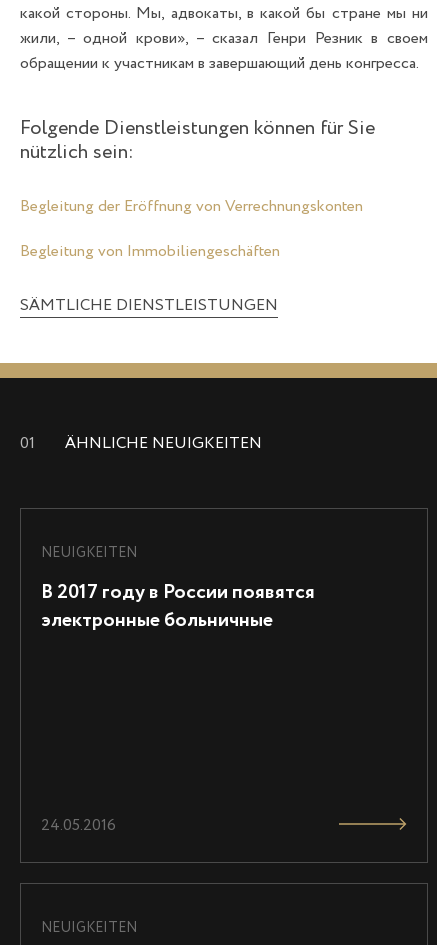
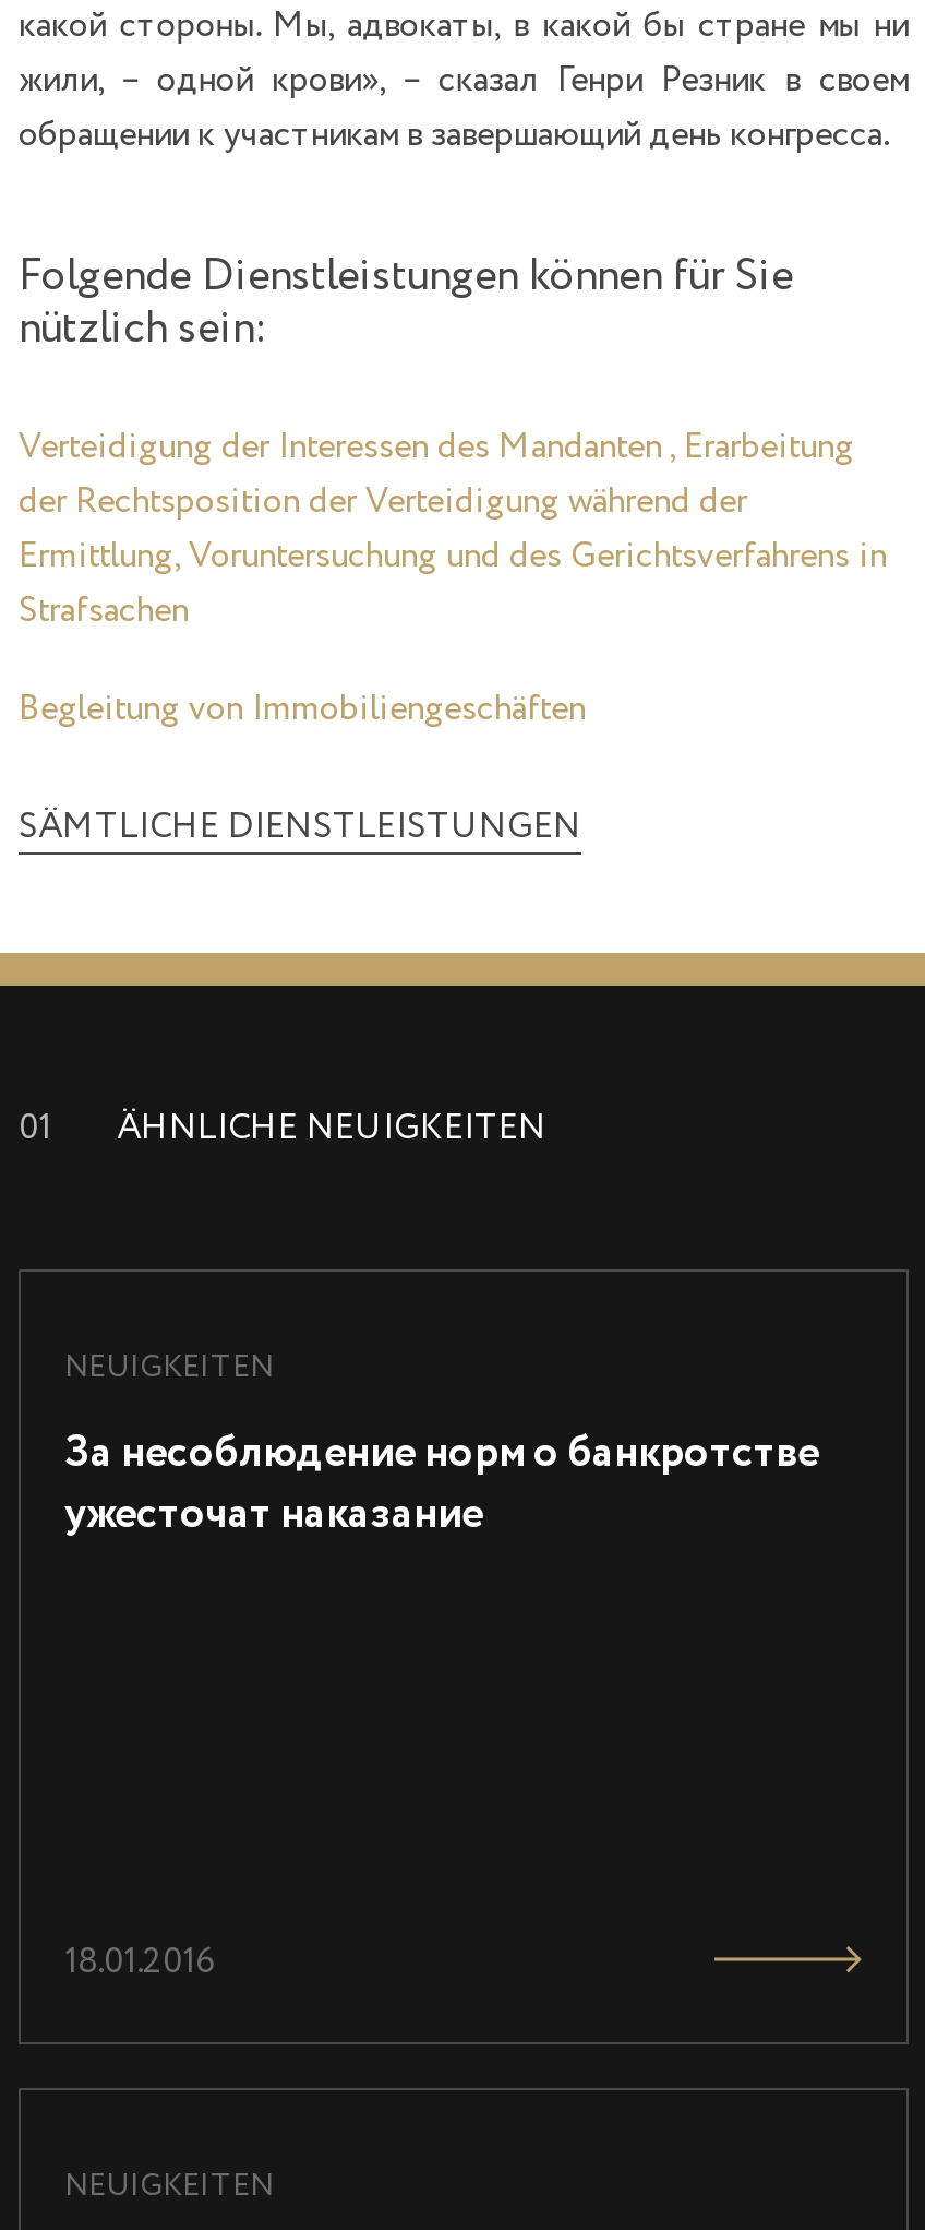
- Begleitung der Eröffnung von Verrechnungskonten
+ Verteidigung der Interessen des Mandanten , Erarbeitung
+ der Rechtsposition der Verteidigung während der
+ Ermittlung, Voruntersuchung und des Gerichtsverfahrens in
+ Strafsachen

- В 2017 году в России появятся
- электронные больничные
+ За несоблюдение норм о банкротстве
+ ужесточат наказание

- 24.05.2016
+ 18.01.2016
